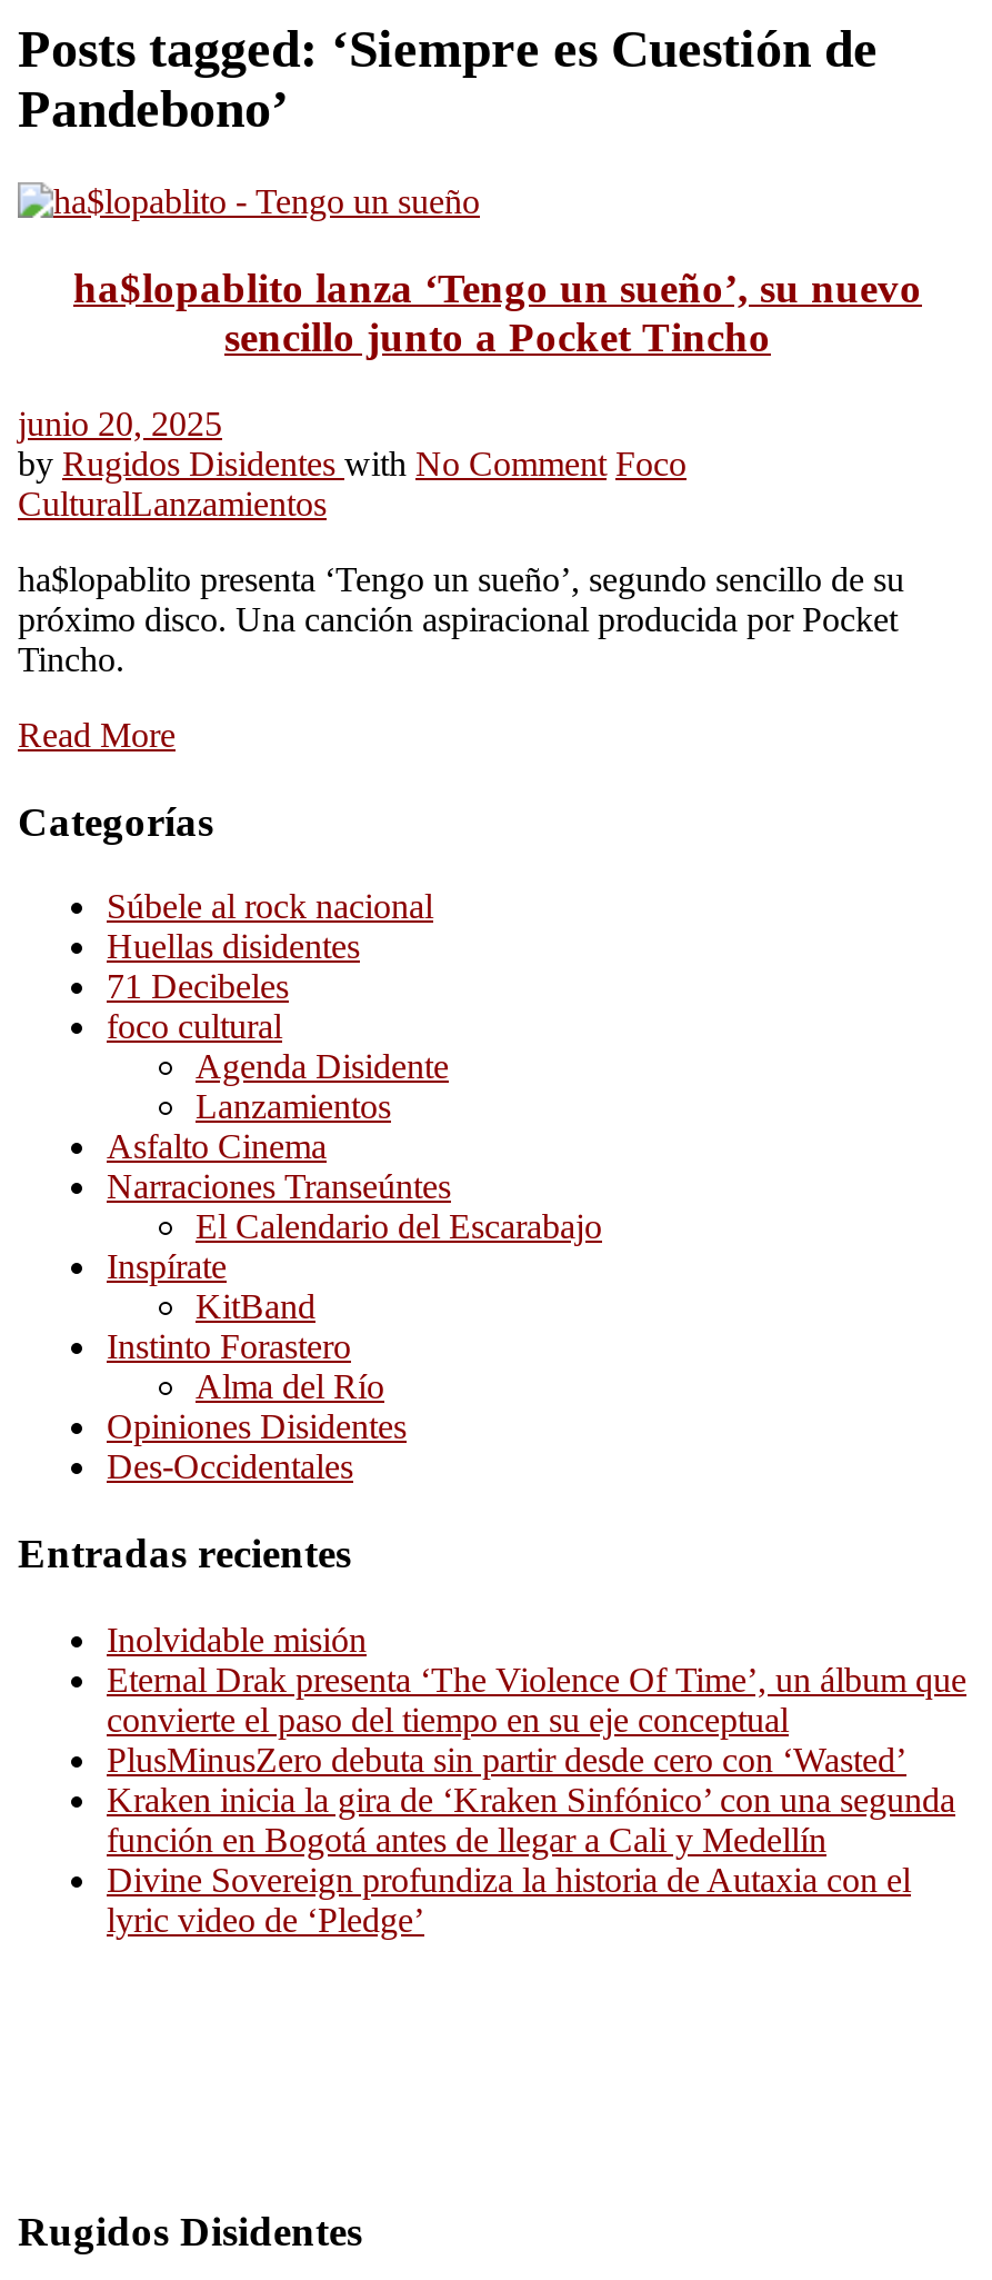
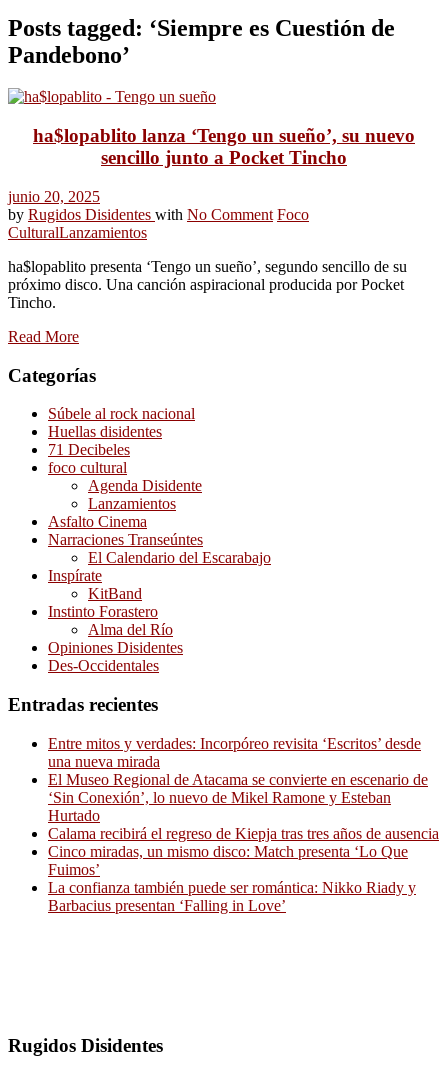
- Inolvidable misión
- Eternal Drak presenta ‘The Violence Of Time’, un álbum que
- convierte el paso del tiempo en su eje conceptual
- PlusMinusZero debuta sin partir desde cero con ‘Wasted’
- Kraken inicia la gira de ‘Kraken Sinfónico’ con una segunda
- función en Bogotá antes de llegar a Cali y Medellín
- Divine Sovereign profundiza la historia de Autaxia con el
- lyric video de ‘Pledge’
+ Entre mitos y verdades: Incorpóreo revisita ‘Escritos’ desde
+ una nueva mirada
+ El Museo Regional de Atacama se convierte en escenario de
+ ‘Sin Conexión’, lo nuevo de Mikel Ramone y Esteban
+ Hurtado
+ Calama recibirá el regreso de Kiepja tras tres años de ausencia
+ Cinco miradas, un mismo disco: Match presenta ‘Lo Que
+ Fuimos’
+ La confianza también puede ser romántica: Nikko Riady y
+ Barbacius presentan ‘Falling in Love’
